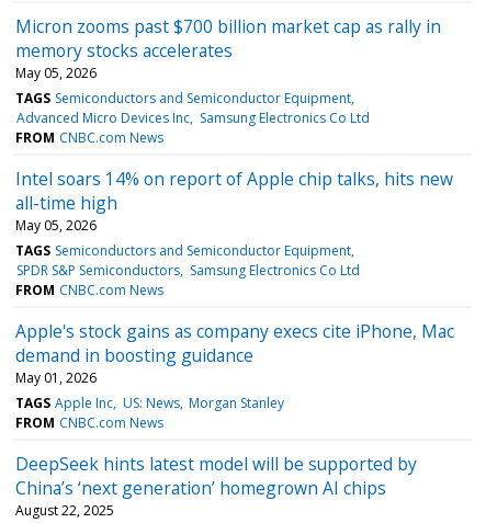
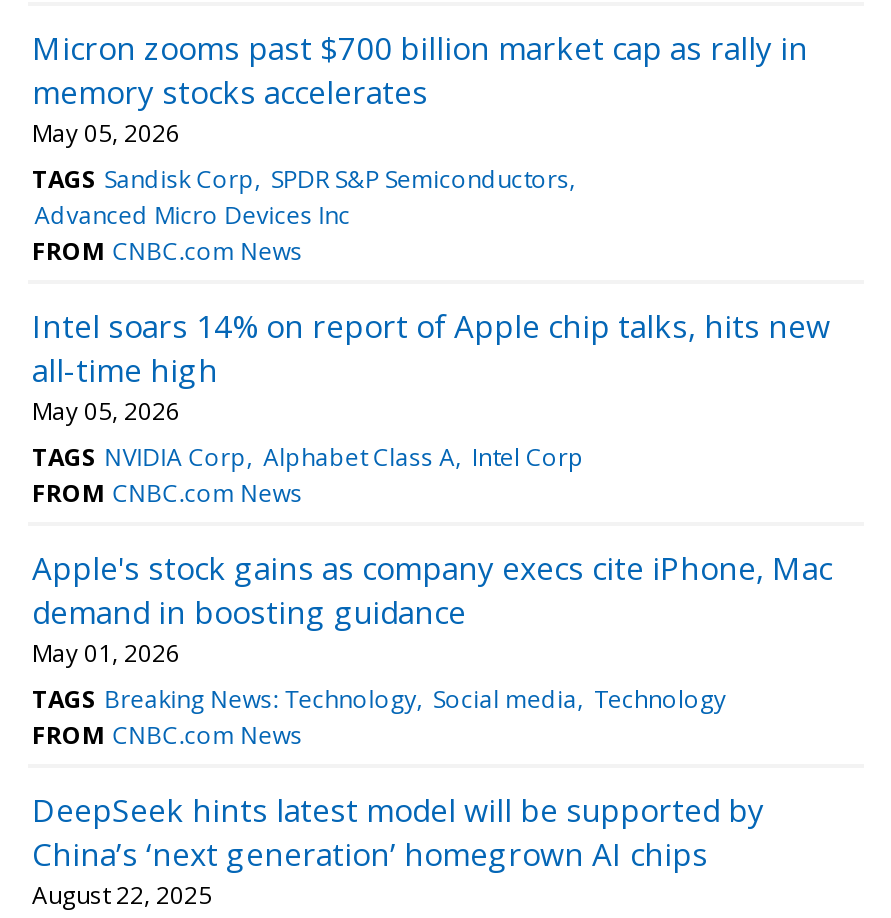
- TAGS Semiconductors and Semiconductor Equipment
- Advanced Micro Devices Inc Samsung Electronics Co Ltd
+ TAGS Sandisk Corp SPDR S&P Semiconductors
+ Advanced Micro Devices Inc

- TAGS Semiconductors and Semiconductor Equipment
- SPDR S&P Semiconductors Samsung Electronics Co Ltd
+ TAGS NVIDIA Corp Alphabet Class A Intel Corp

- TAGS Apple Inc US: News Morgan Stanley
+ TAGS Breaking News: Technology Social media Technology
